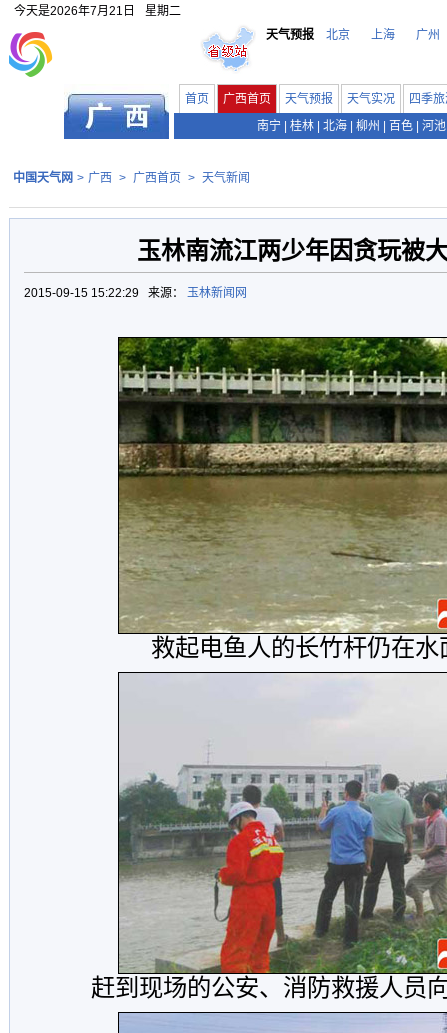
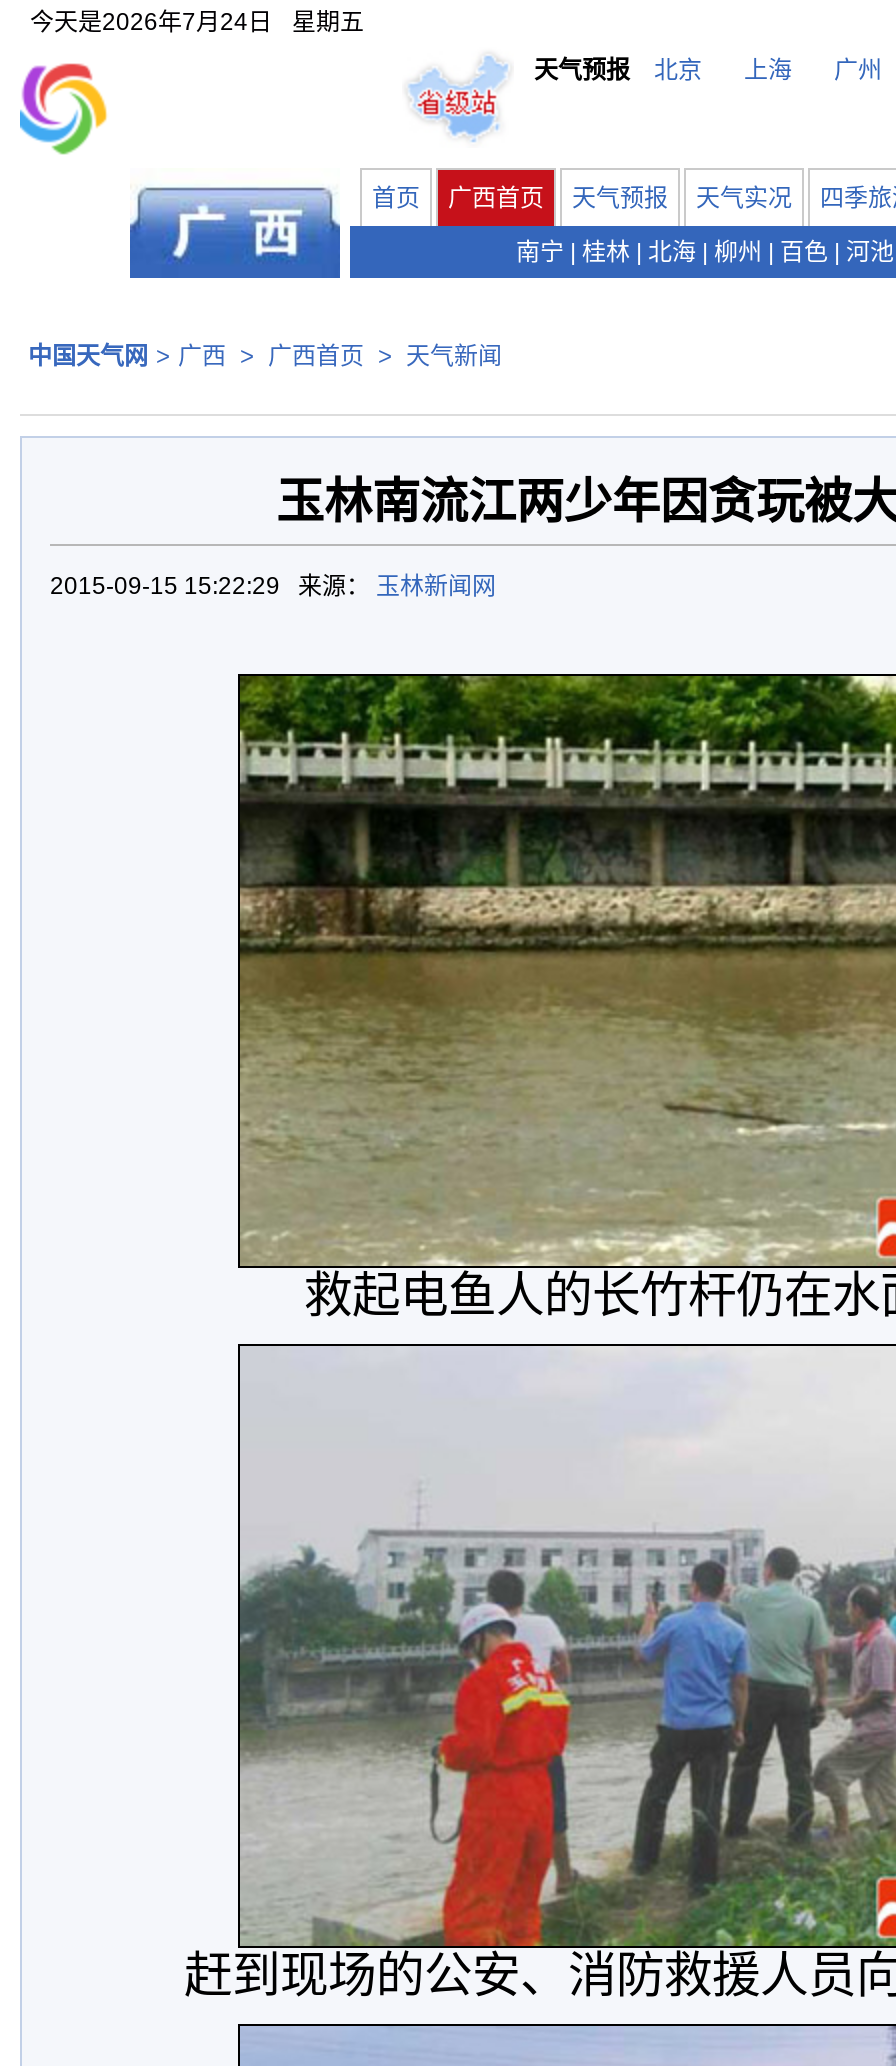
- 今天是2026年7月21日
+ 今天是2026年7月24日

- 星期二
+ 星期五
